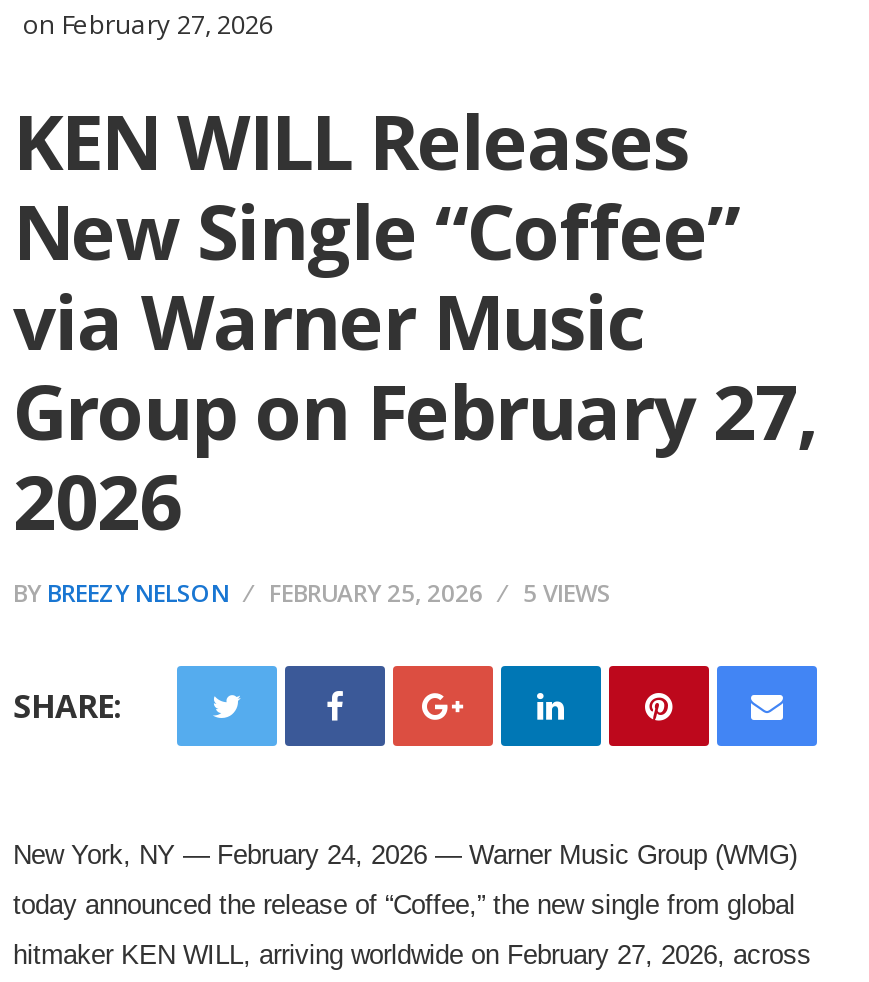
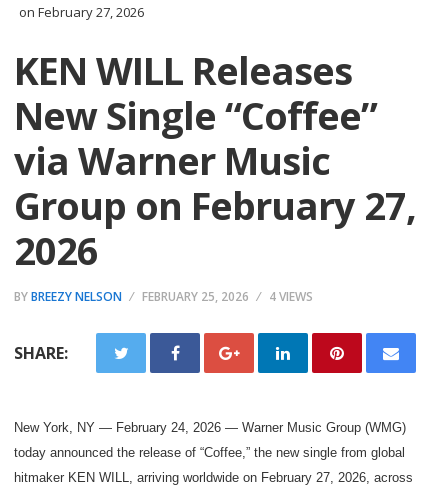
- BY BREEZY NELSON FEBRUARY 25, 2026 5 VIEWS
+ BY BREEZY NELSON FEBRUARY 25, 2026 4 VIEWS
